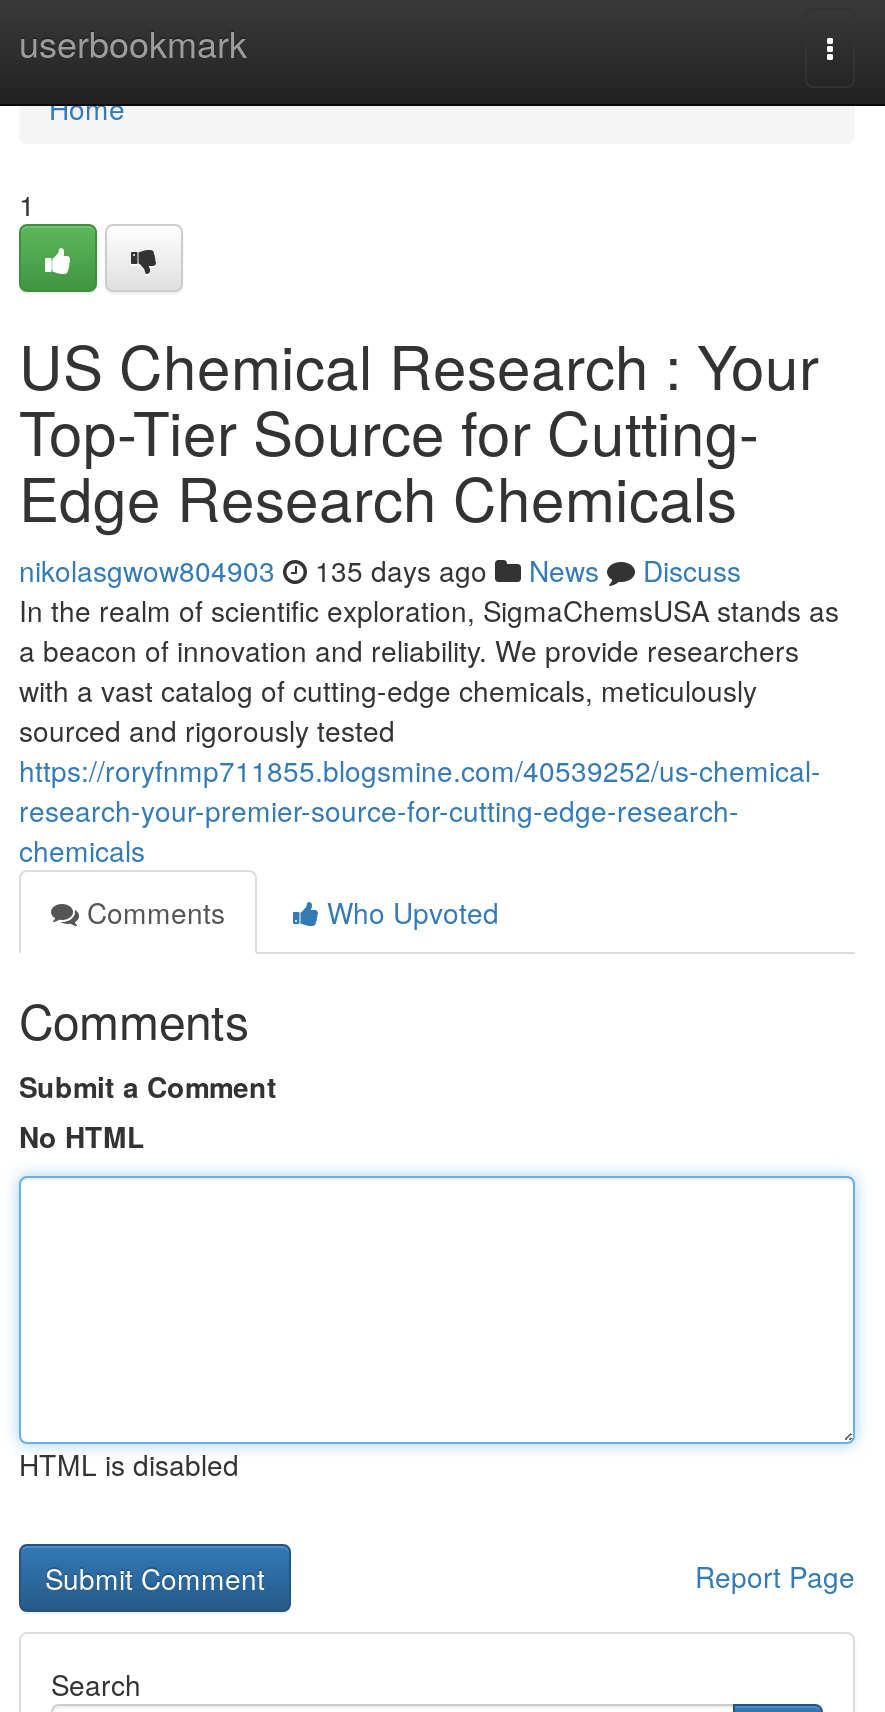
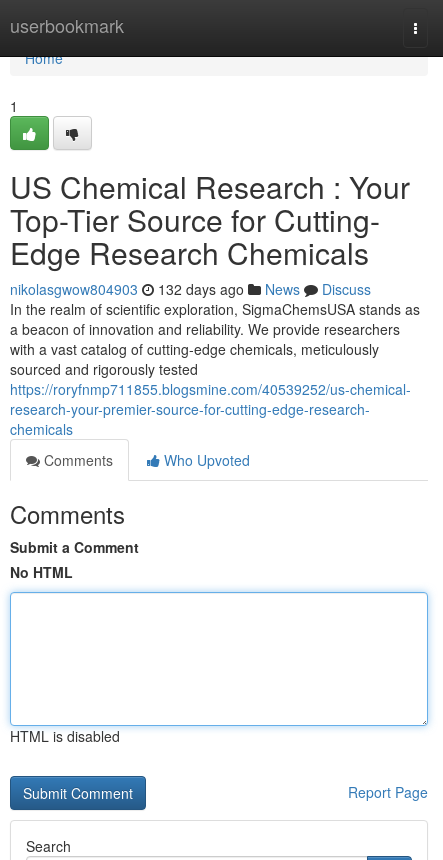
- nikolasgwow804903 135 days ago News Discuss
+ nikolasgwow804903 132 days ago News Discuss
